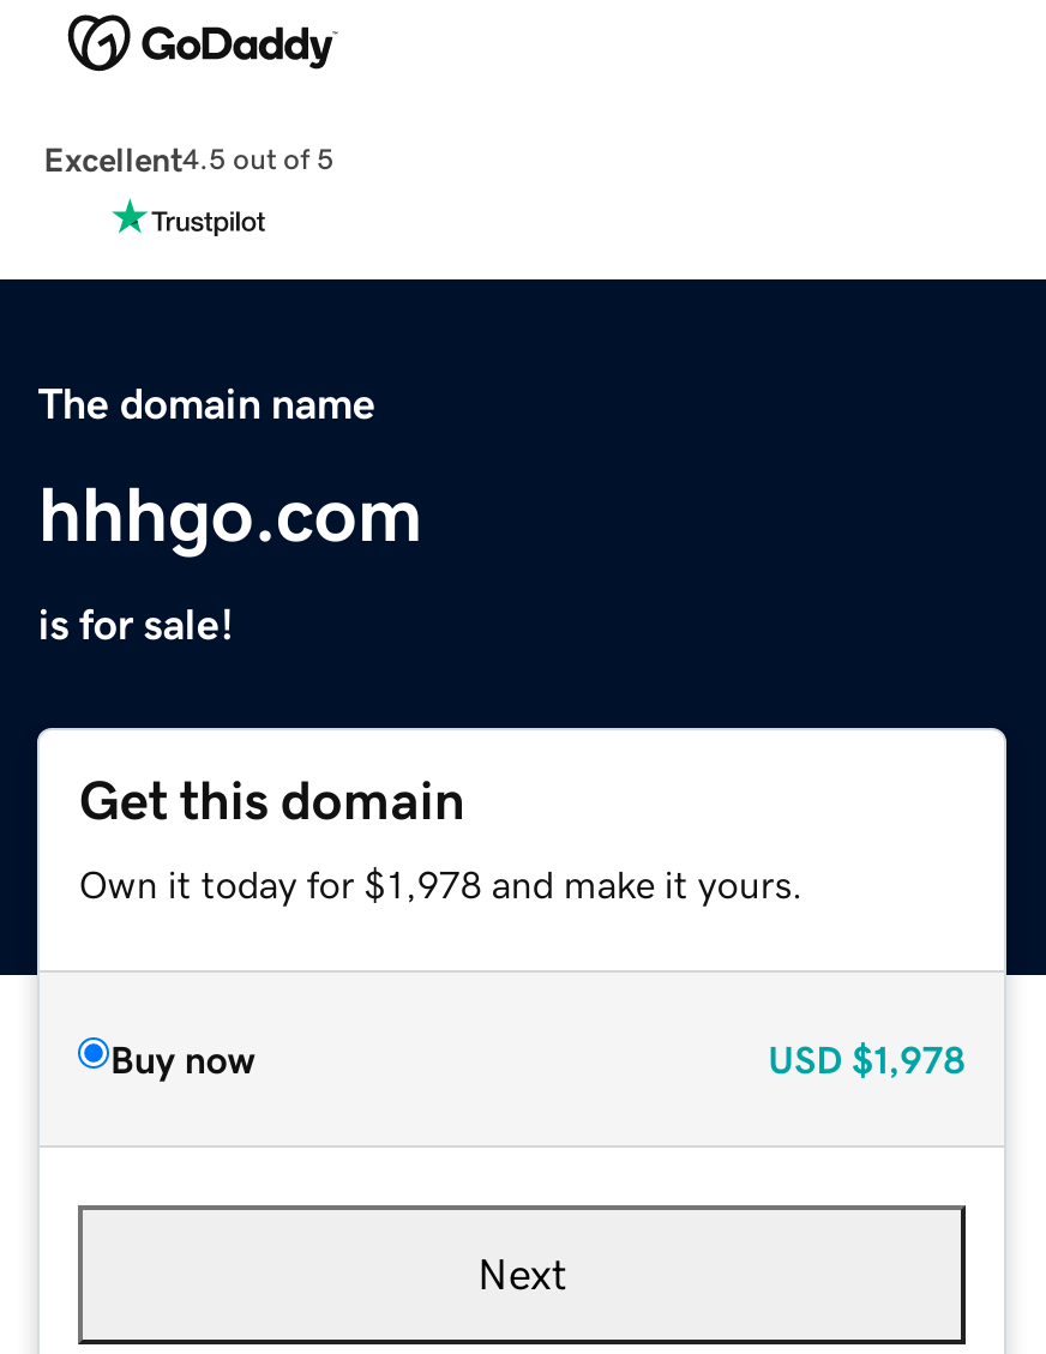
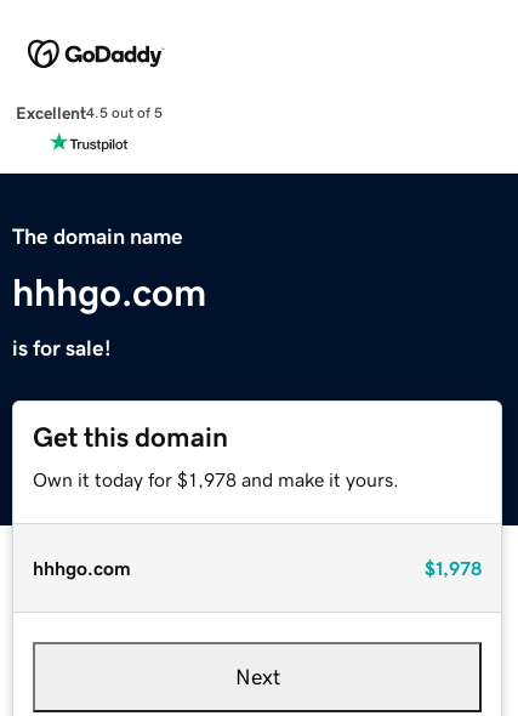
- Buy now
- USD $1,978
+ hhhgo.com
+ $1,978
